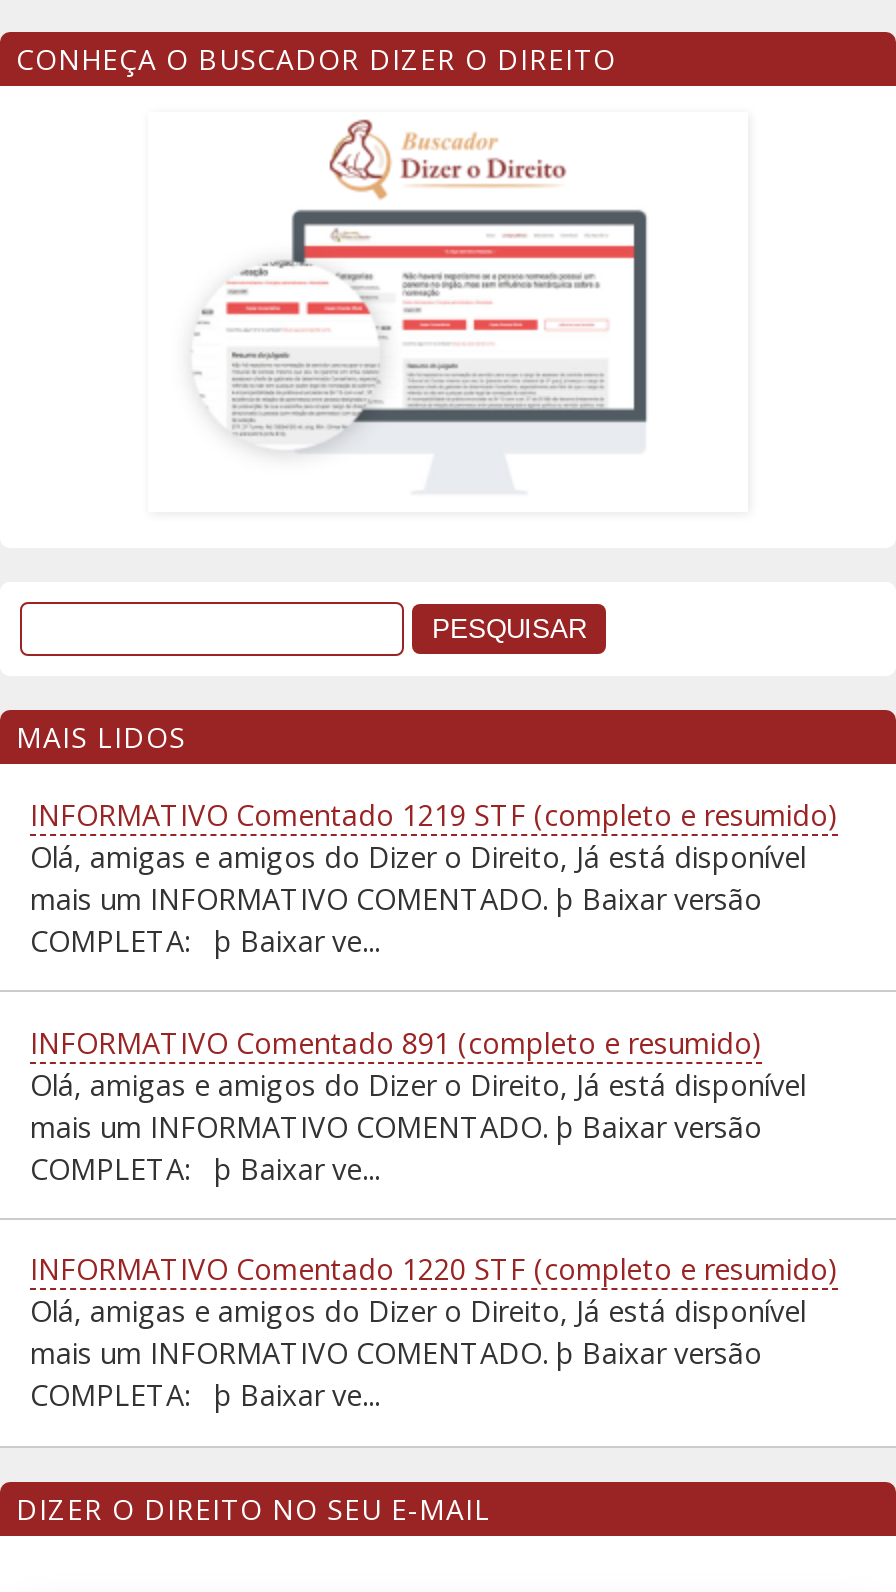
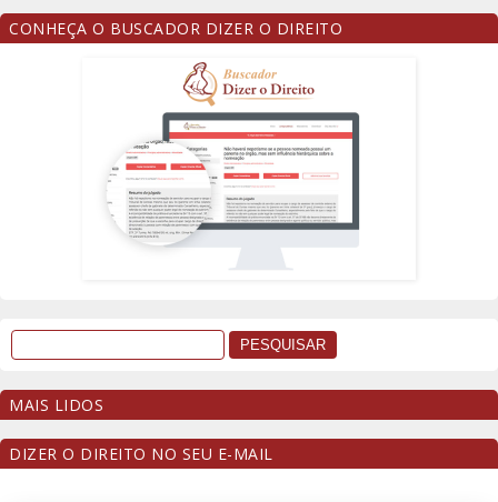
- INFORMATIVO Comentado 1219 STF (completo e resumido)
- Olá, amigas e amigos do Dizer o Direito, Já está disponível
- mais um INFORMATIVO COMENTADO. þ Baixar versão
- COMPLETA: þ Baixar ve...
- INFORMATIVO Comentado 891 (completo e resumido)
- Olá, amigas e amigos do Dizer o Direito, Já está disponível
- mais um INFORMATIVO COMENTADO. þ Baixar versão
- COMPLETA: þ Baixar ve...
- INFORMATIVO Comentado 1220 STF (completo e resumido)
- Olá, amigas e amigos do Dizer o Direito, Já está disponível
- mais um INFORMATIVO COMENTADO. þ Baixar versão
- COMPLETA: þ Baixar ve...
